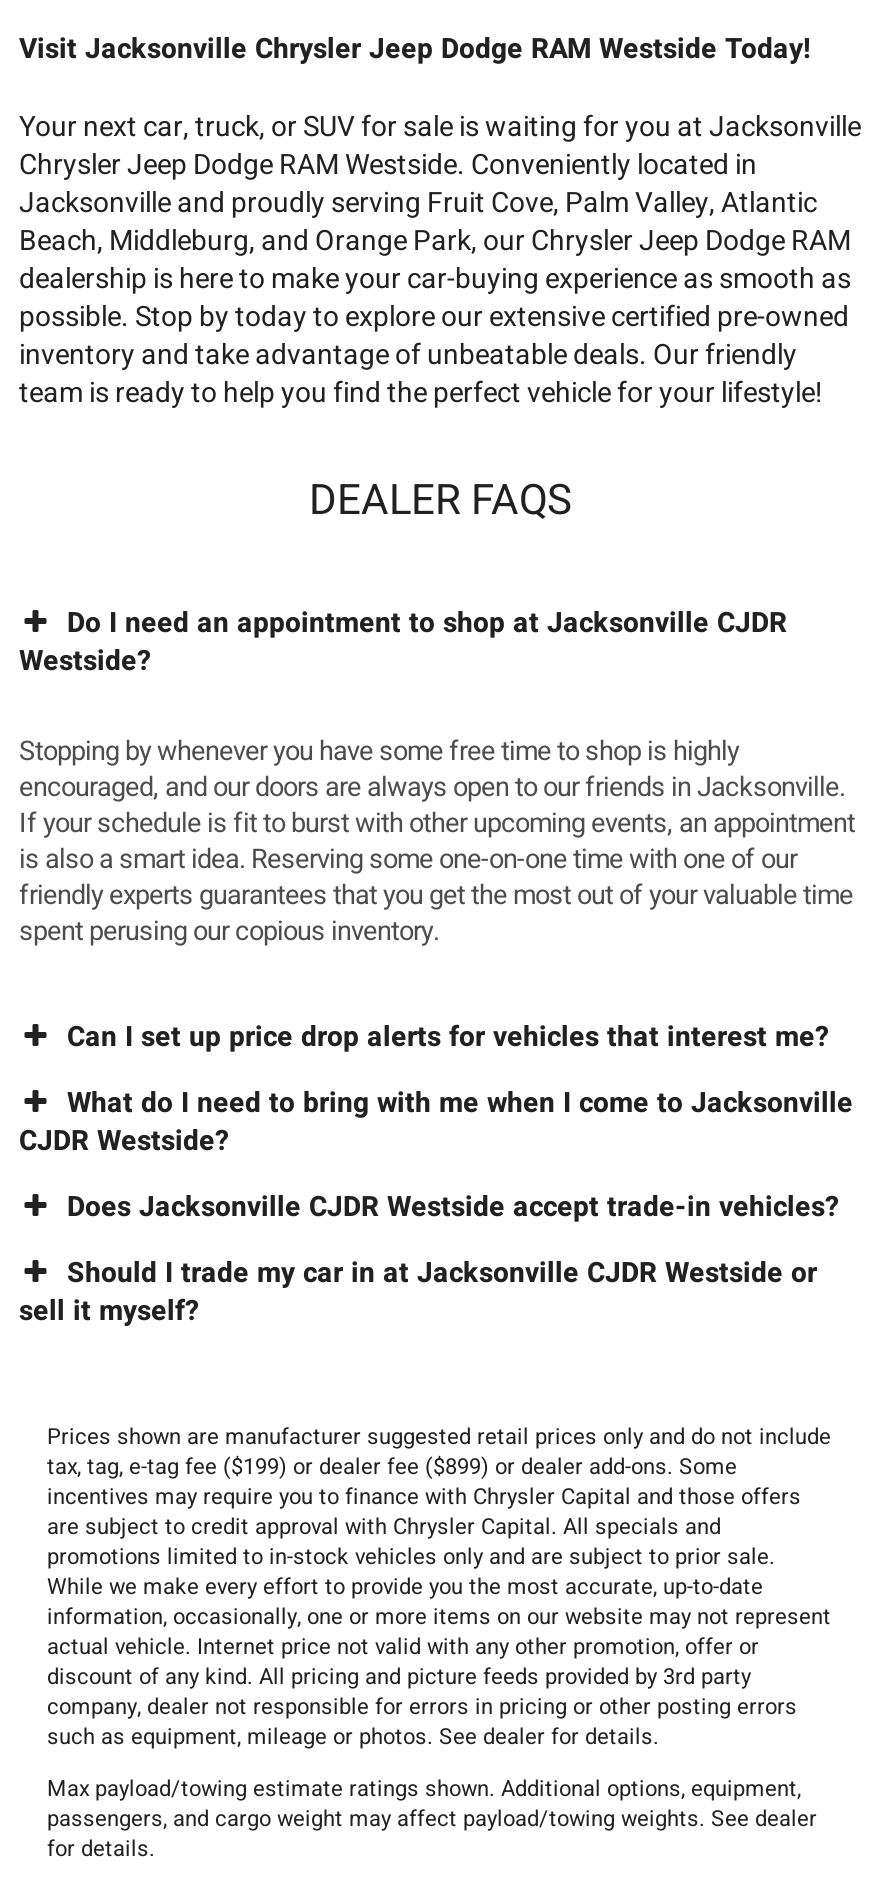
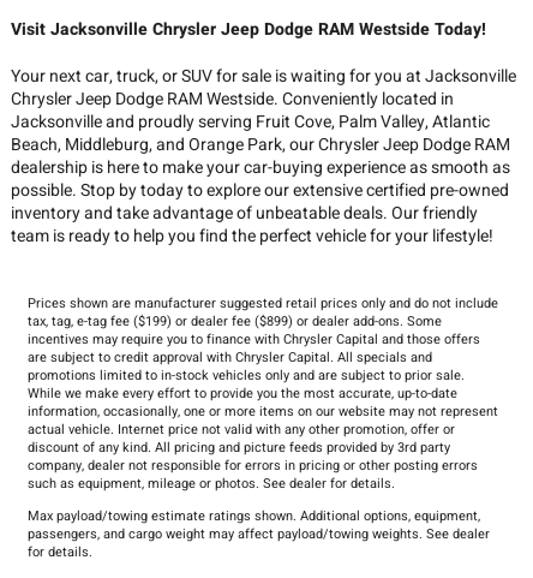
- DEALER FAQS
- Do I need an appointment to shop at Jacksonville CJDR
- Westside?
- Stopping by whenever you have some free time to shop is highly
- encouraged, and our doors are always open to our friends in Jacksonville.
- If your schedule is fit to burst with other upcoming events, an appointment
- is also a smart idea. Reserving some one-on-one time with one of our
- friendly experts guarantees that you get the most out of your valuable time
- spent perusing our copious inventory.
- Can I set up price drop alerts for vehicles that interest me?
- What do I need to bring with me when I come to Jacksonville
- CJDR Westside?
- Does Jacksonville CJDR Westside accept trade-in vehicles?
- Should I trade my car in at Jacksonville CJDR Westside or
- sell it myself?
